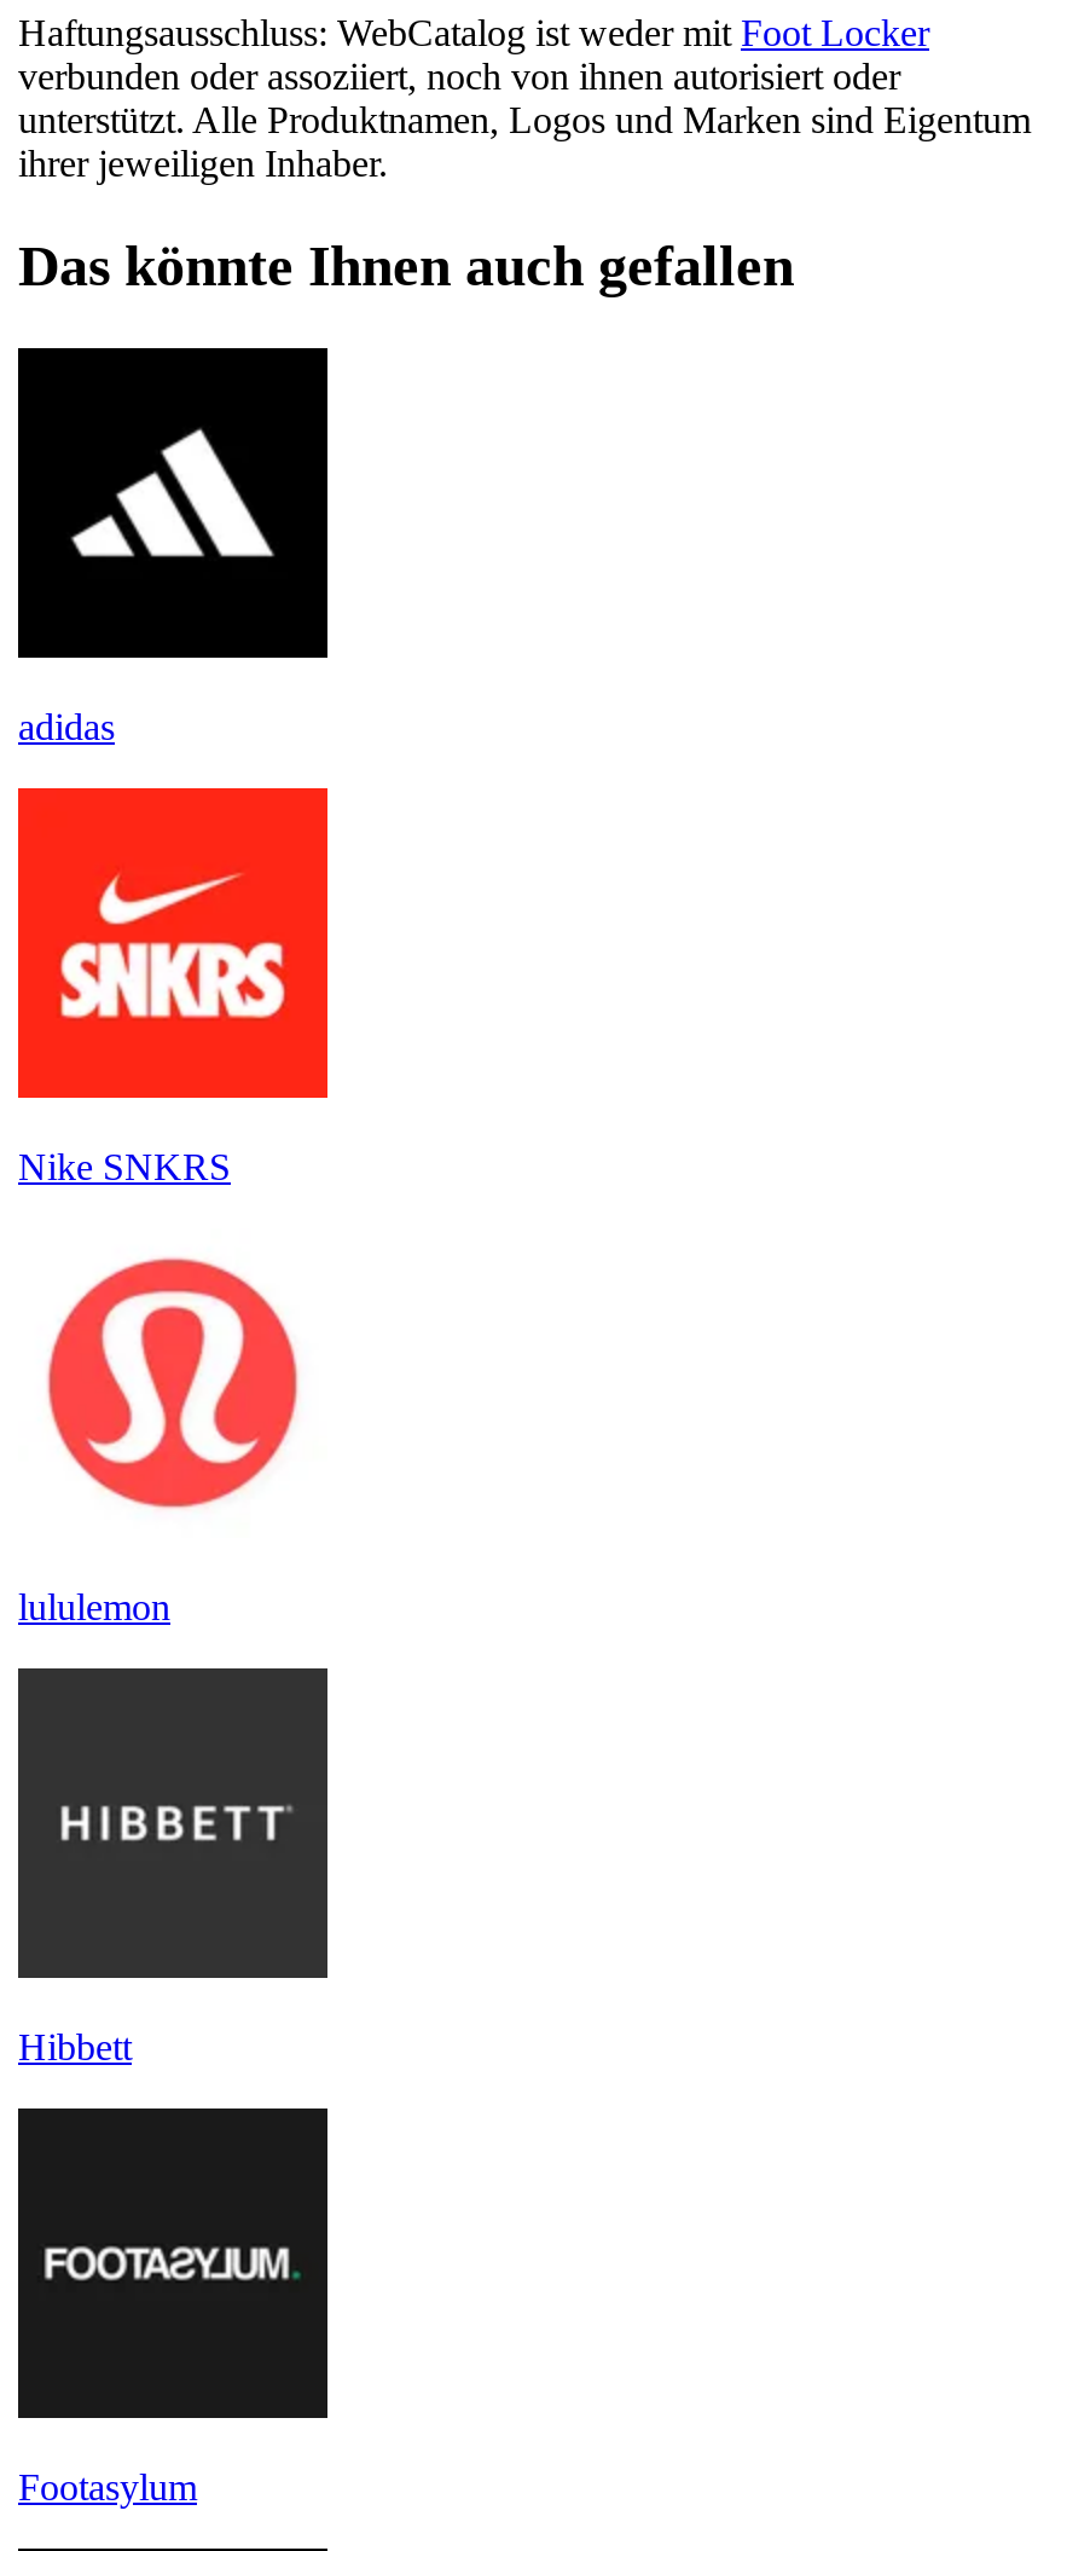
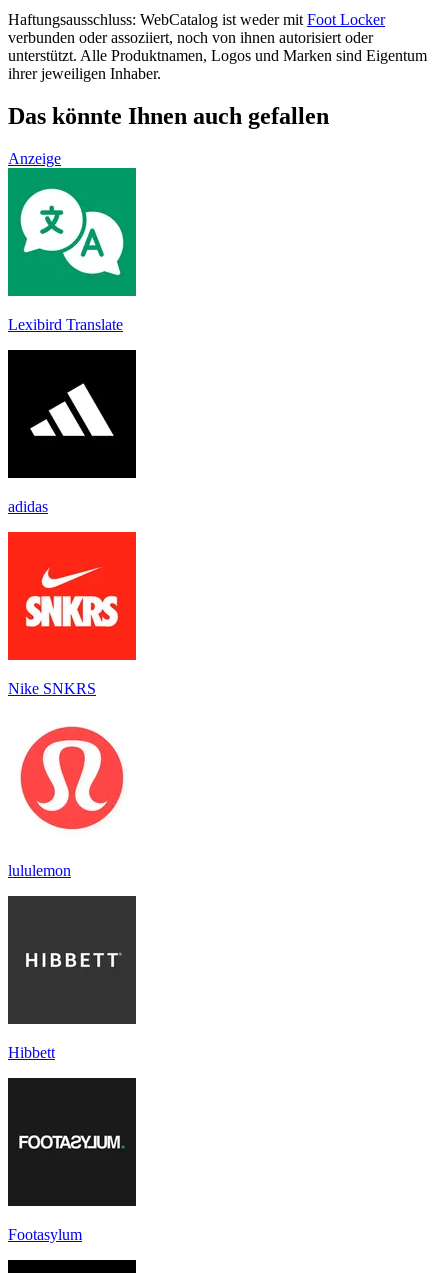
+ [image]
+ Lexibird Translate

+ Anzeige
